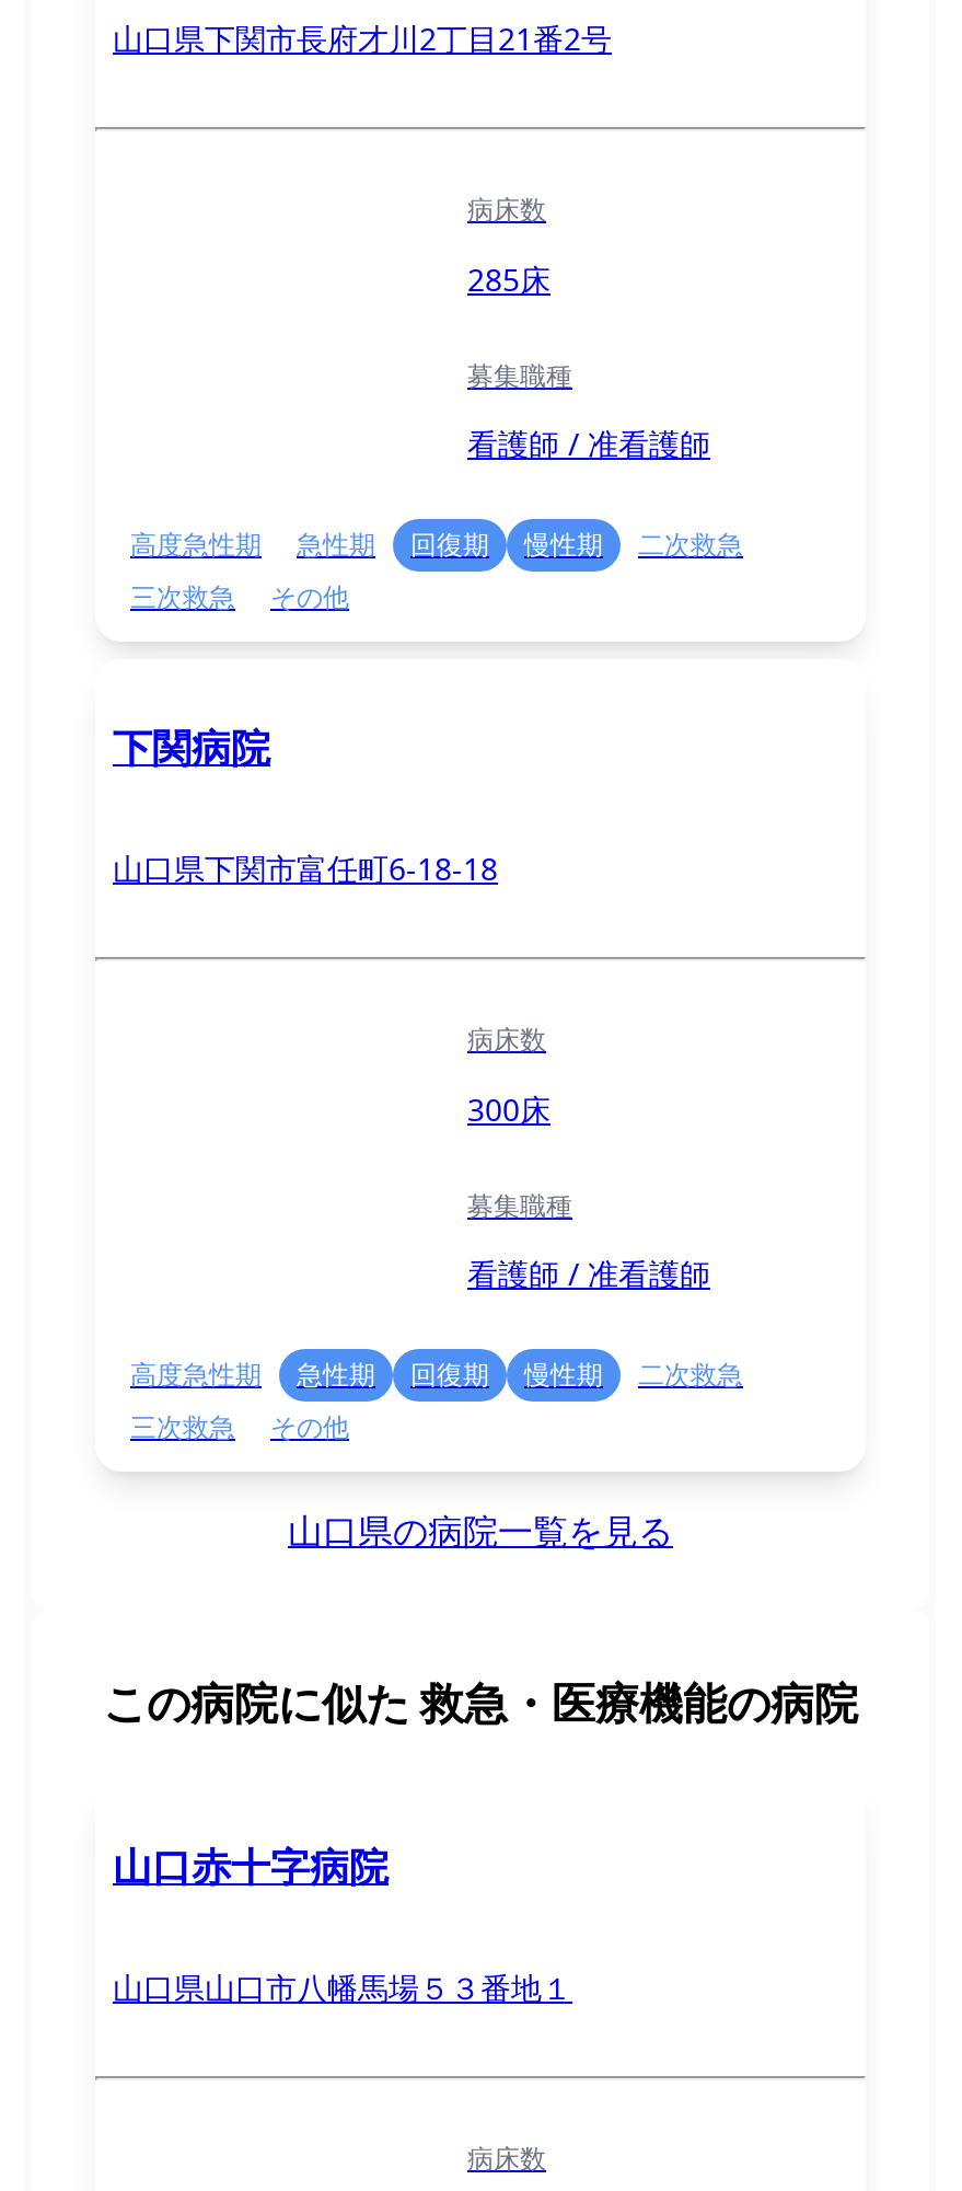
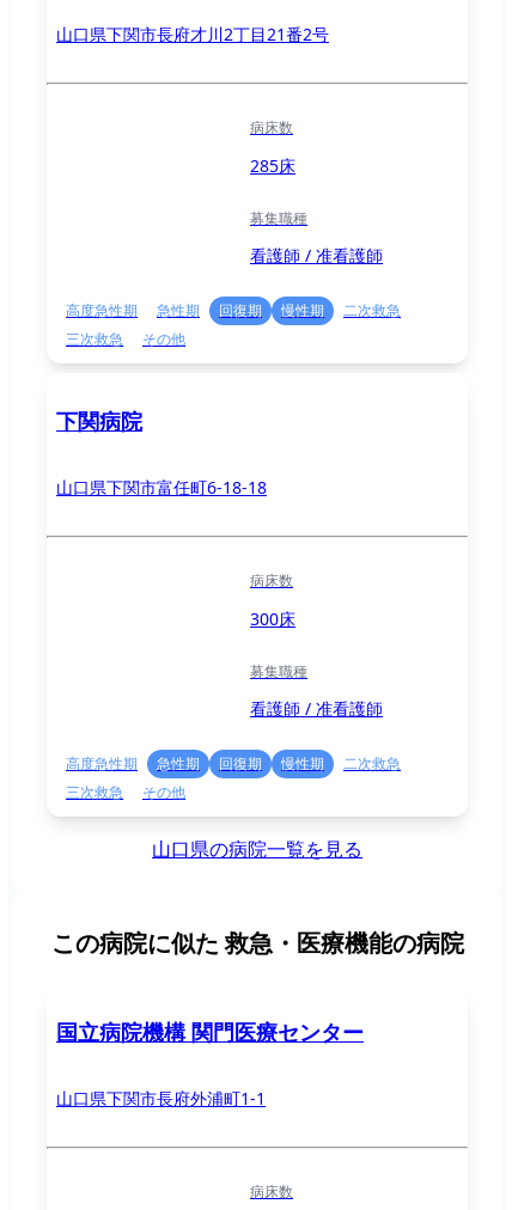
- 山口赤十字病院
+ 国立病院機構 関門医療センター

- 山口県山口市八幡馬場５３番地１
+ 山口県下関市長府外浦町1-1
